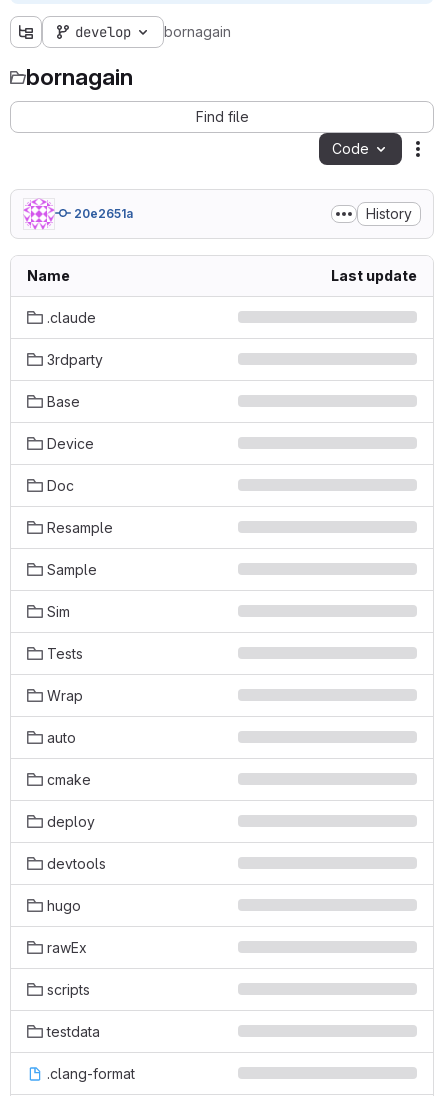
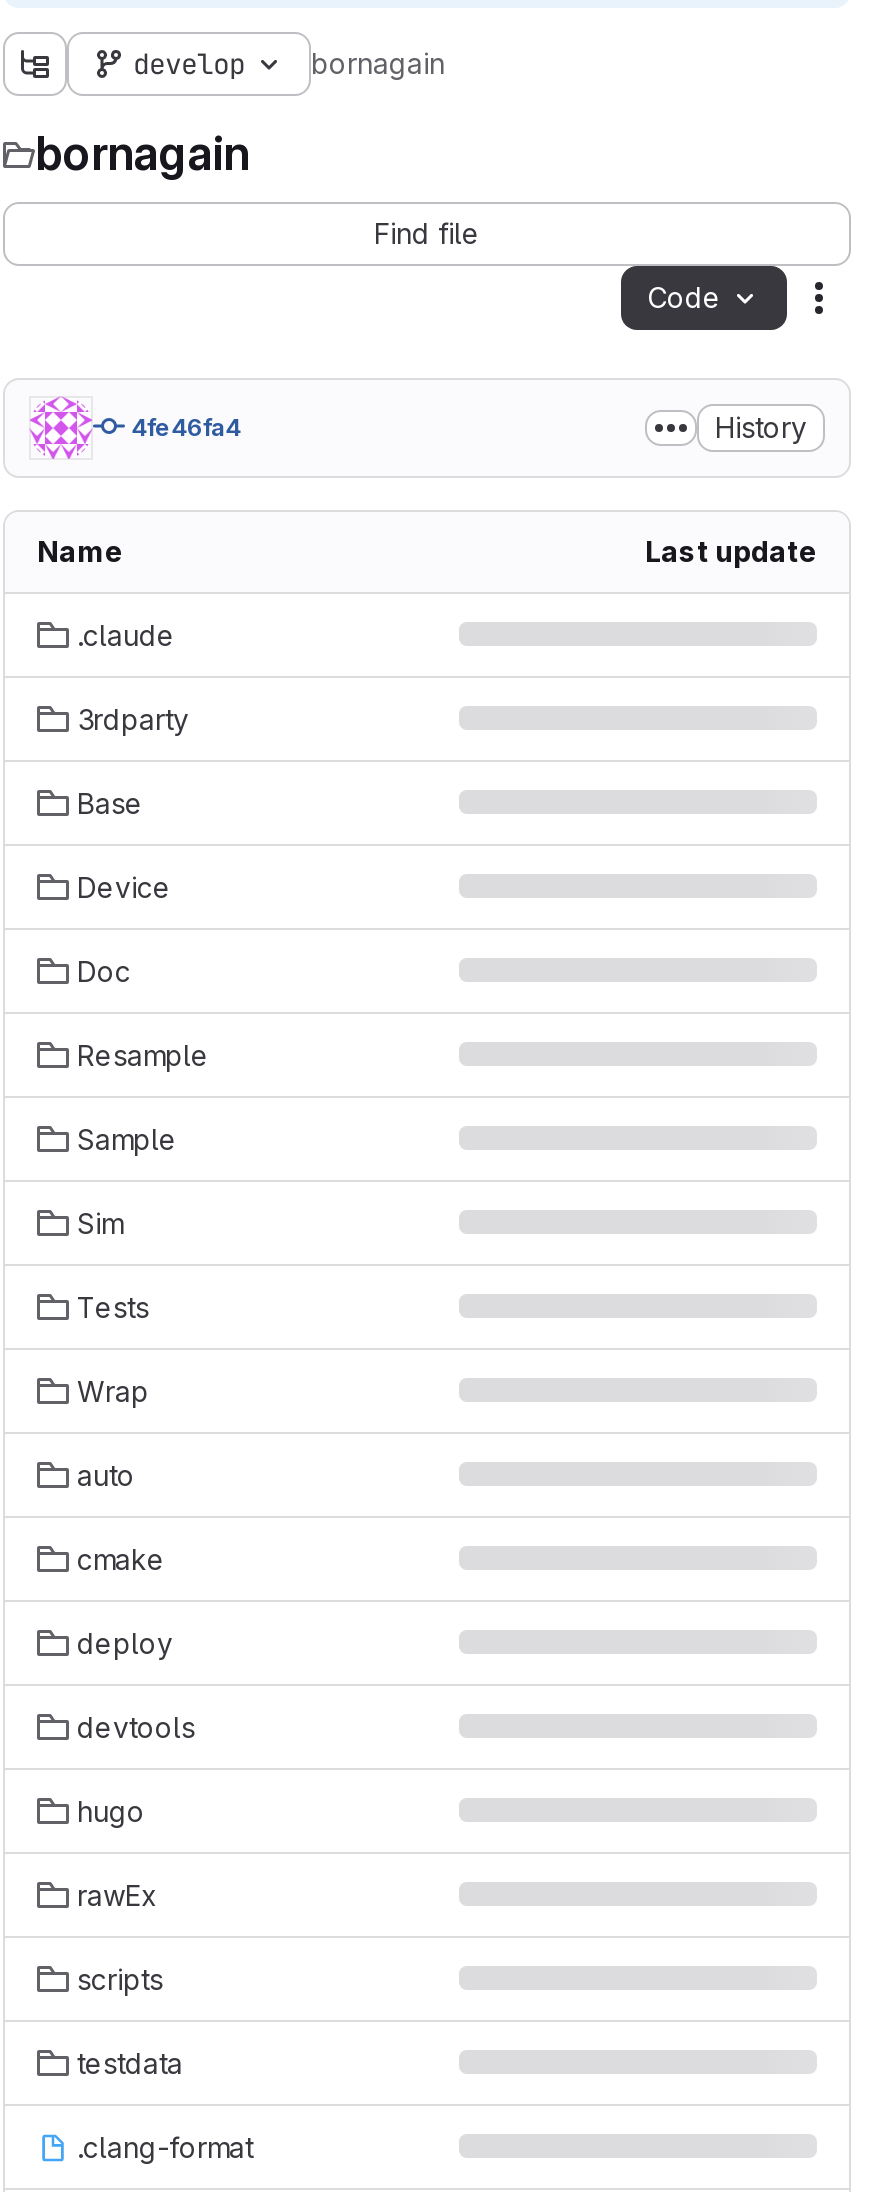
- 20e2651a
+ 4fe46fa4
